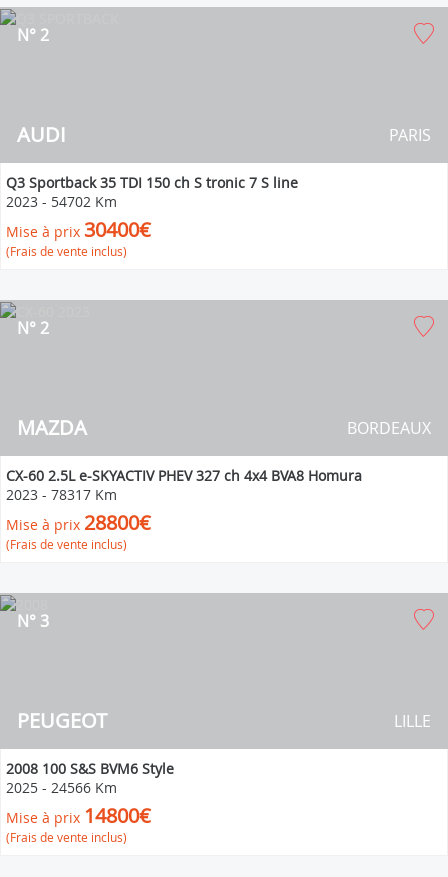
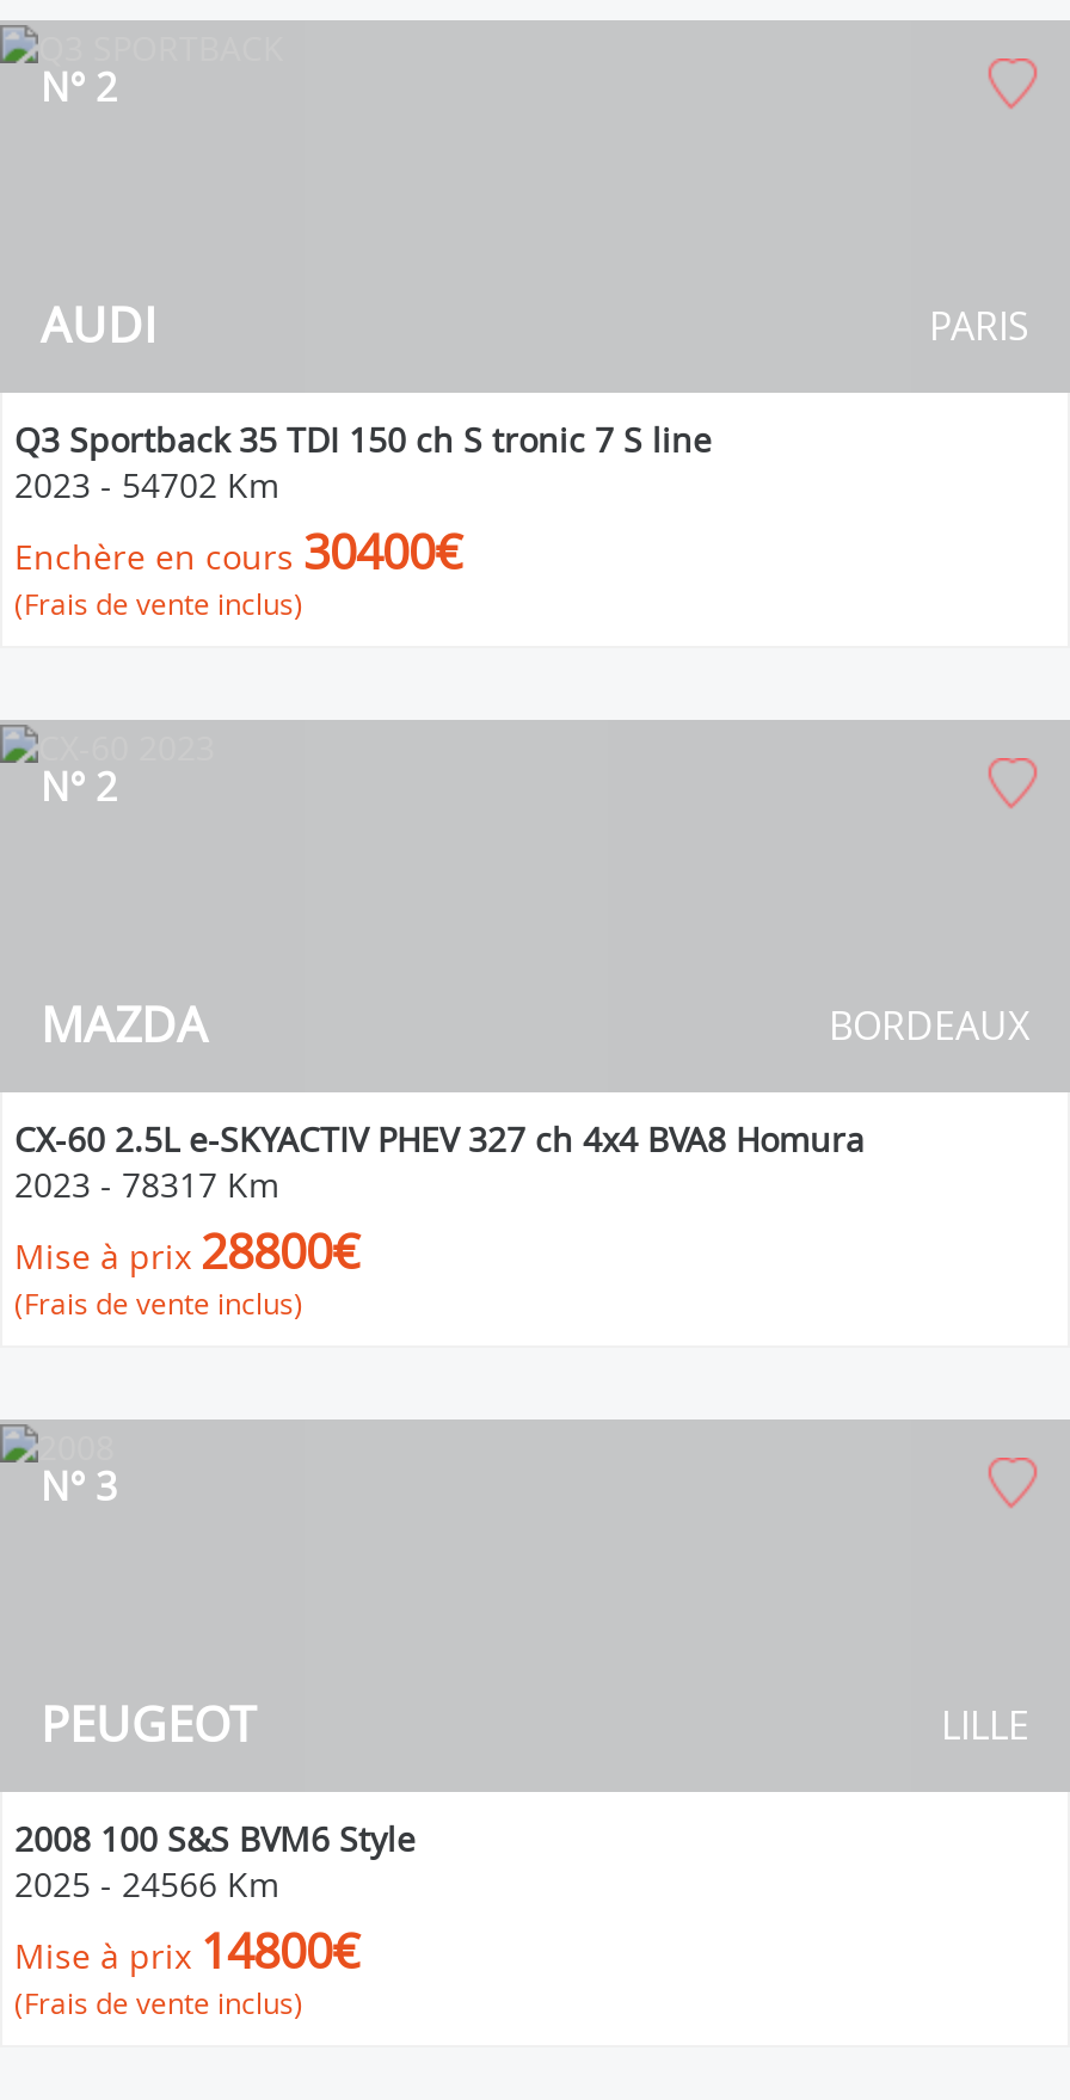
- Mise à prix 30400€
+ Enchère en cours 30400€
